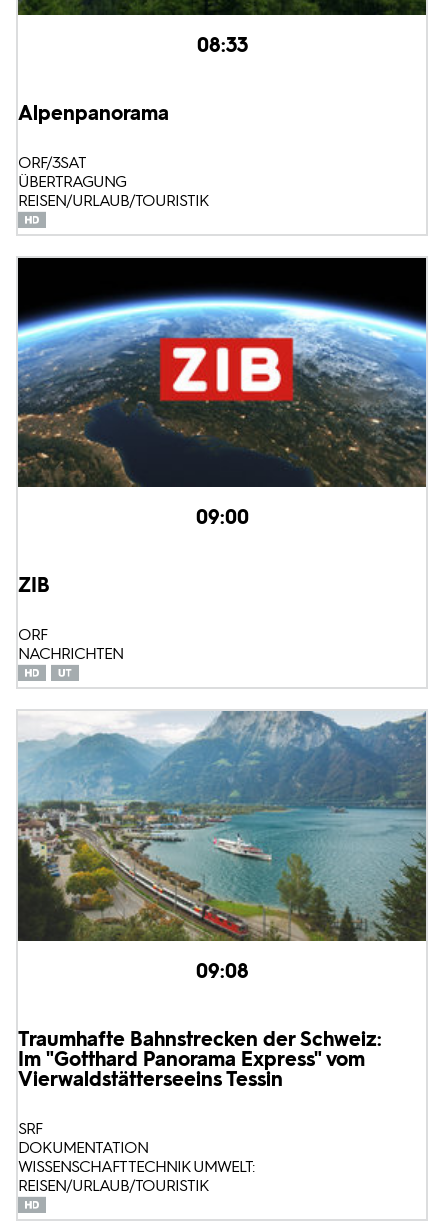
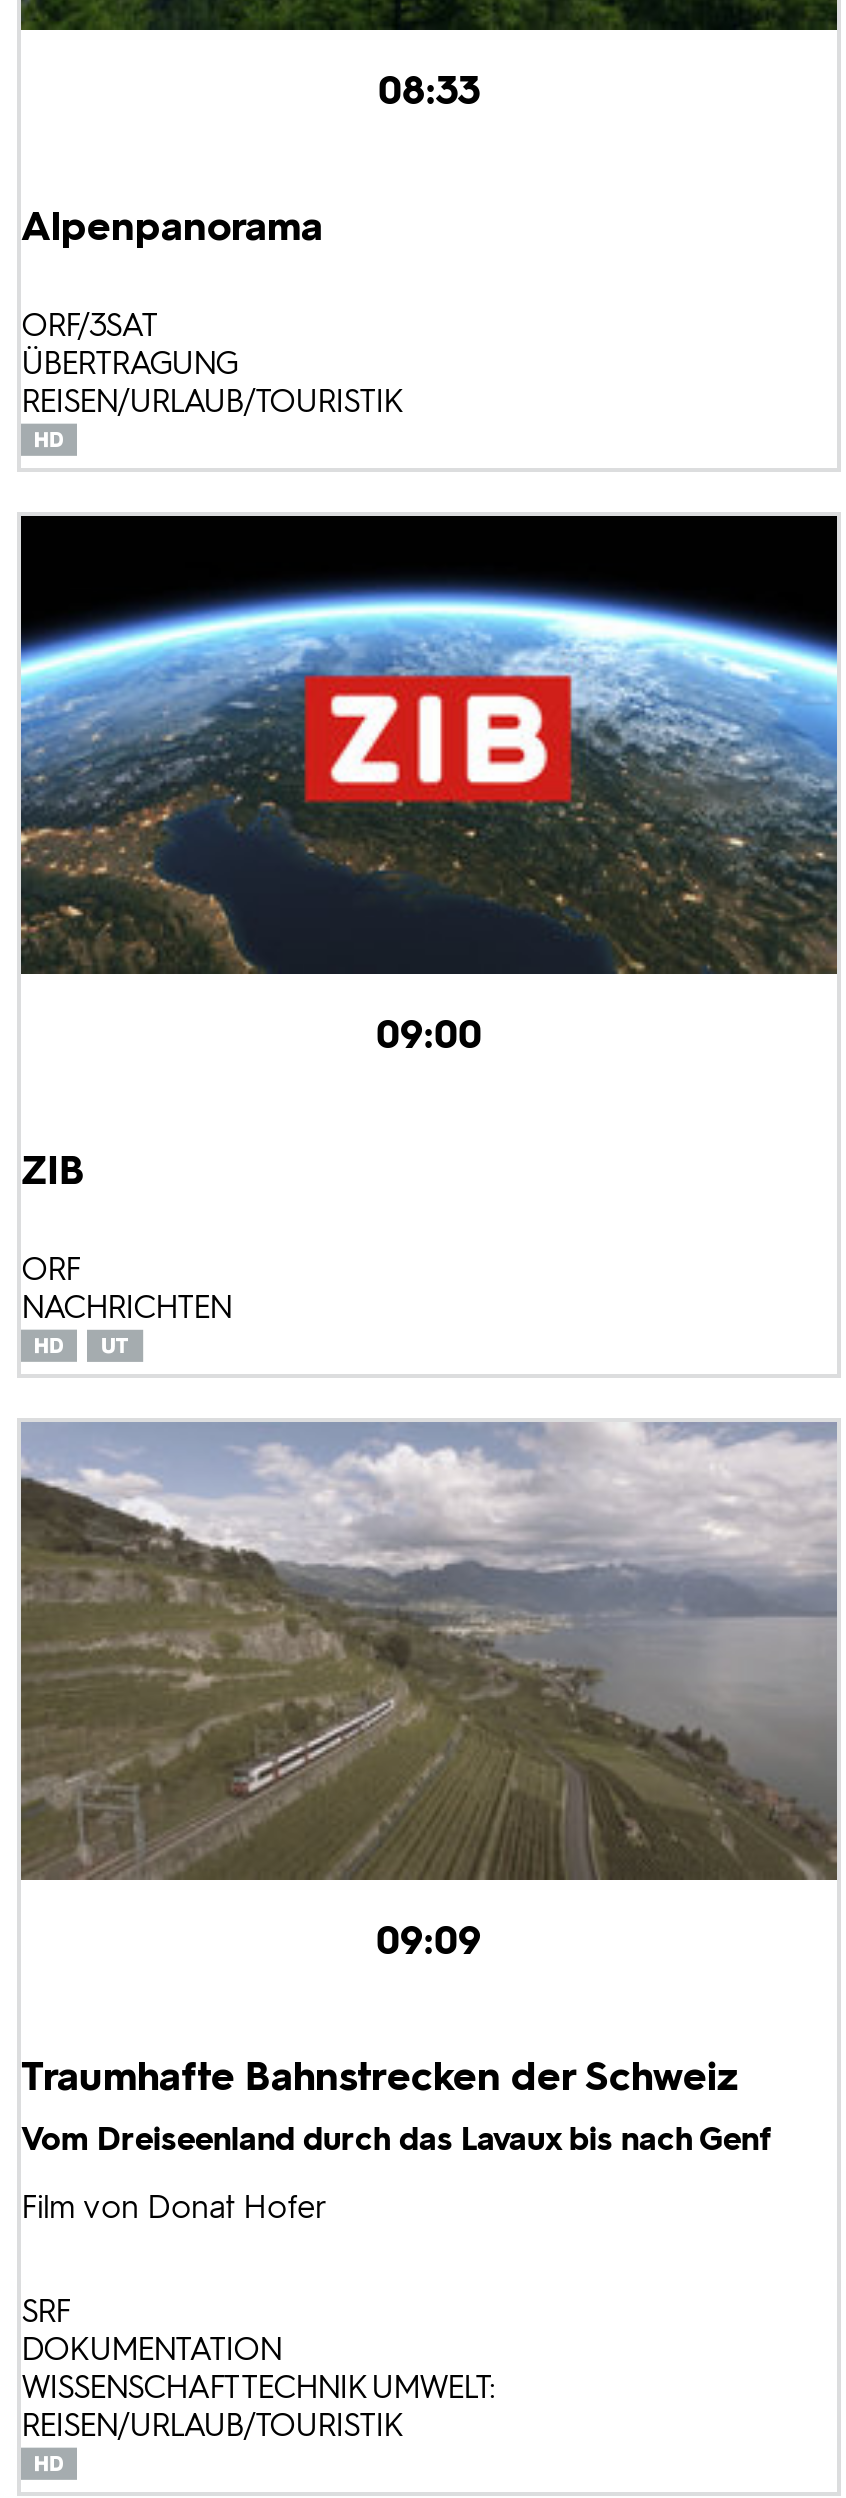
- [image]
- 09:08
- Traumhafte Bahnstrecken der Schweiz:
- Im "Gotthard Panorama Express" vom
- Vierwaldstätterseeins Tessin
+ [image]
+ 09:09
+ Traumhafte Bahnstrecken der Schweiz
+ Vom Dreiseenland durch das Lavaux bis nach Genf
+ Film von Donat Hofer
